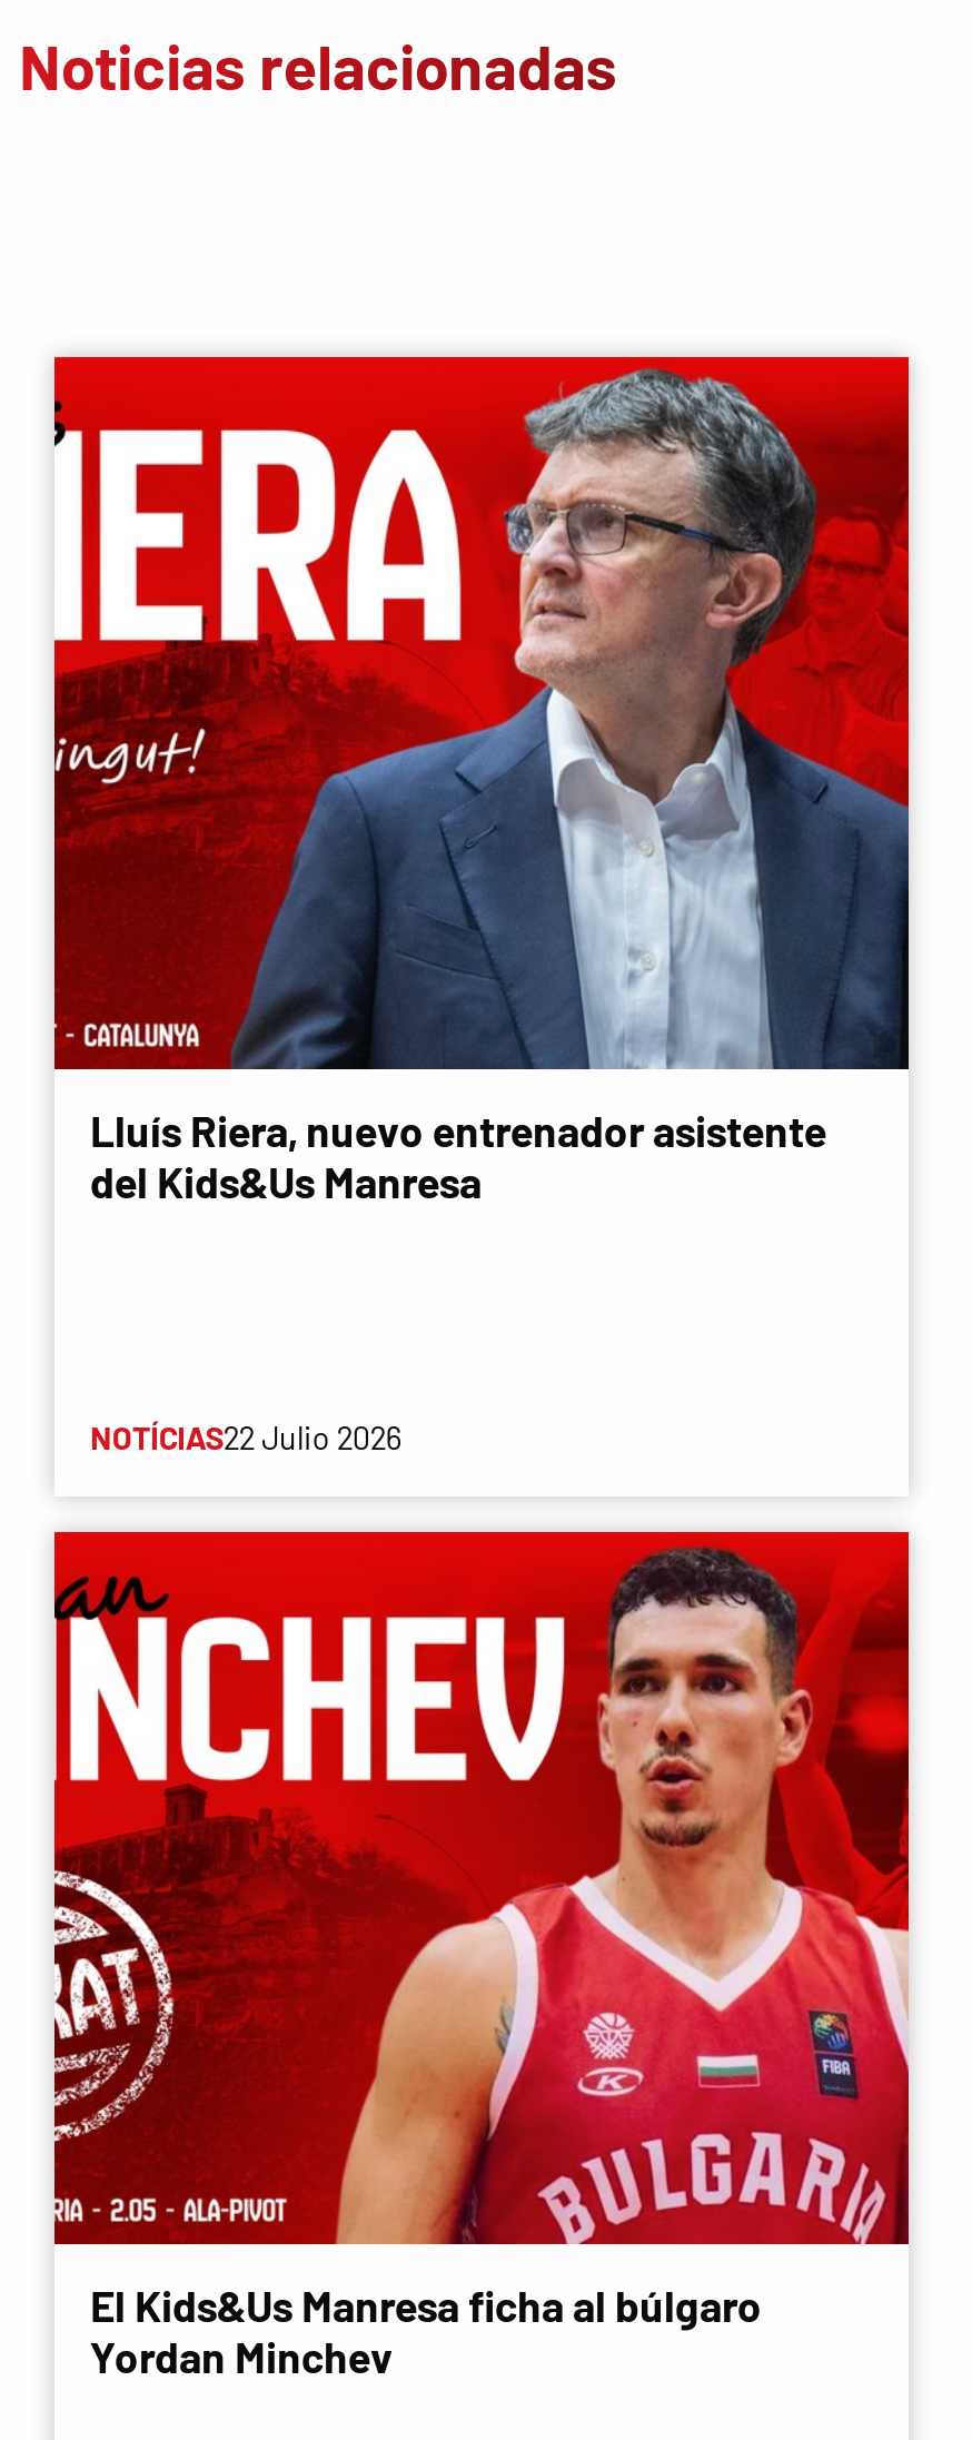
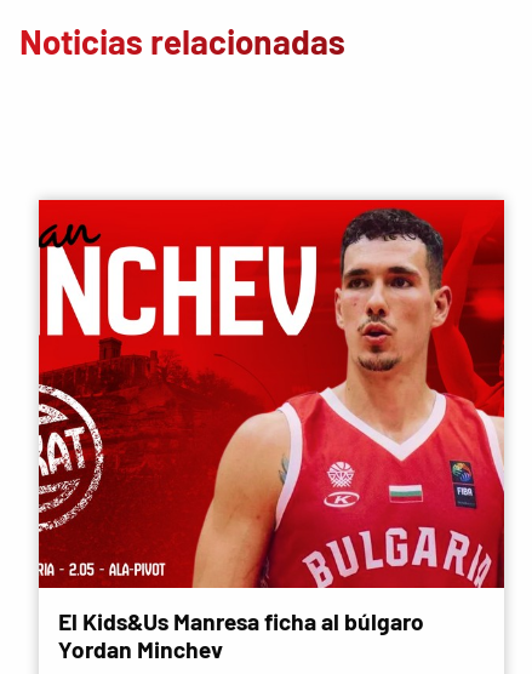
- [image]
- Lluís Riera, nuevo entrenador asistente
- del Kids&Us Manresa

- NOTÍCIAS22 Julio 2026
